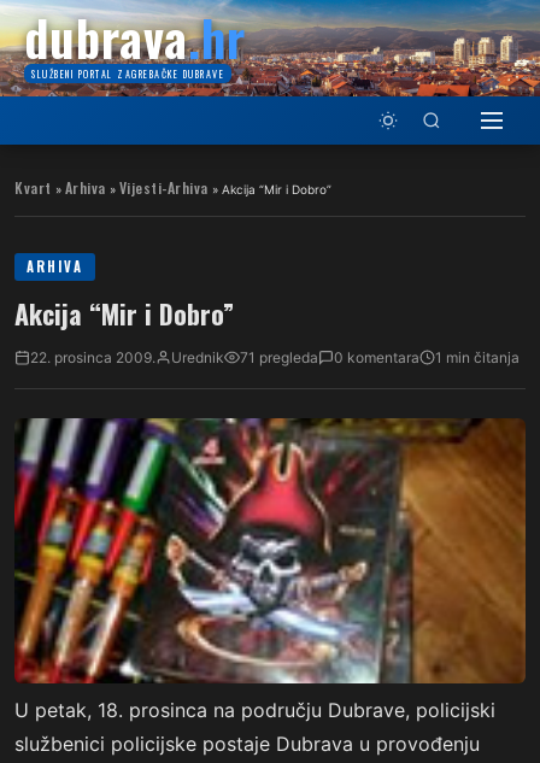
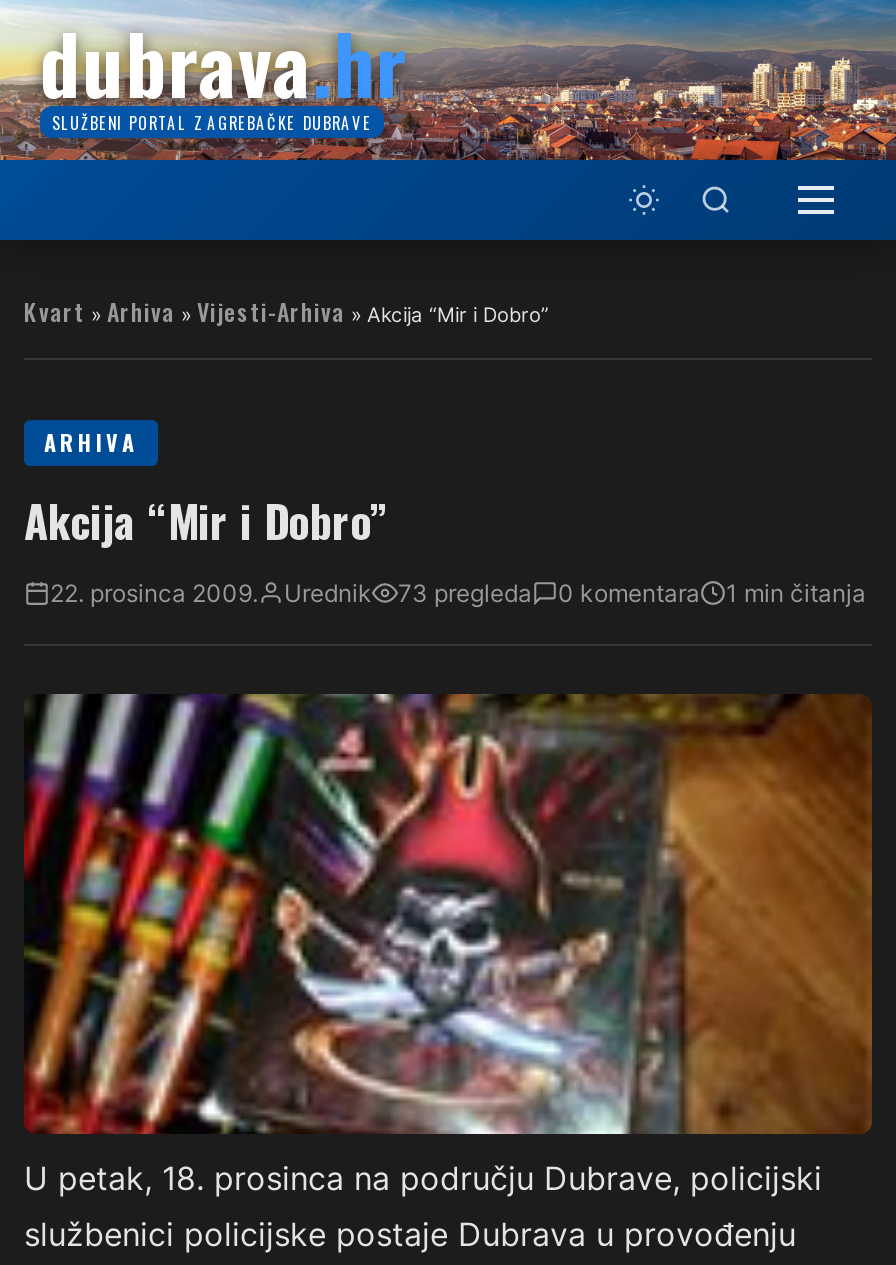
- 22. prosinca 2009. Urednik 71 pregleda 0 komentara 1 min čitanja
+ 22. prosinca 2009. Urednik 73 pregleda 0 komentara 1 min čitanja
